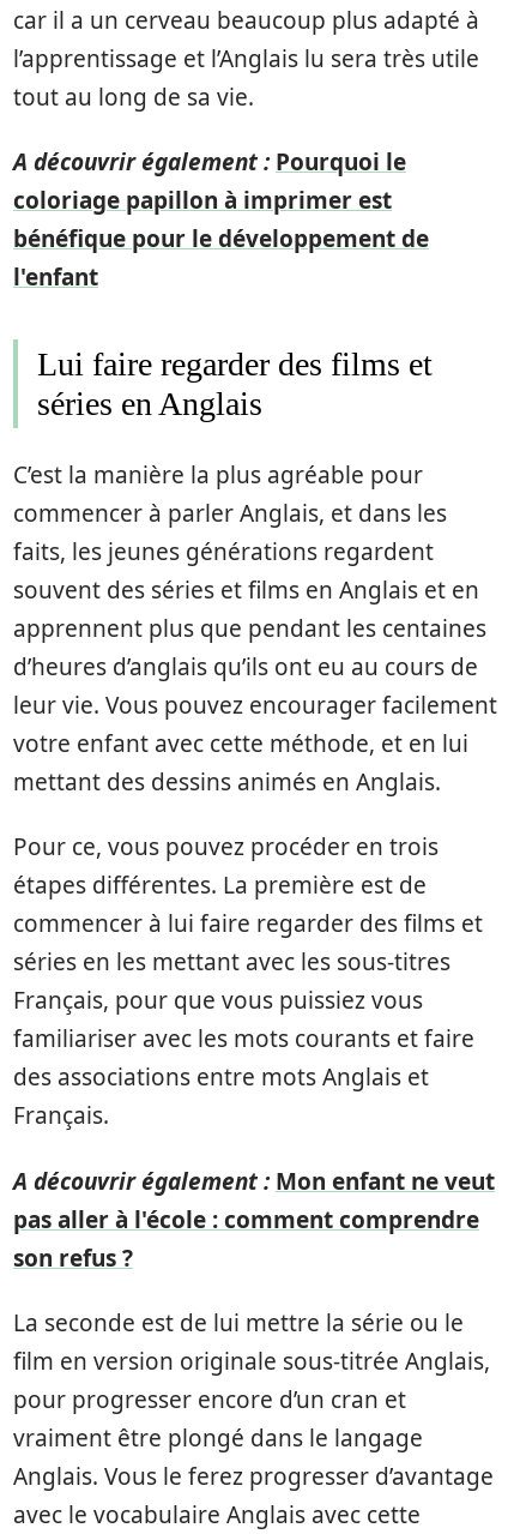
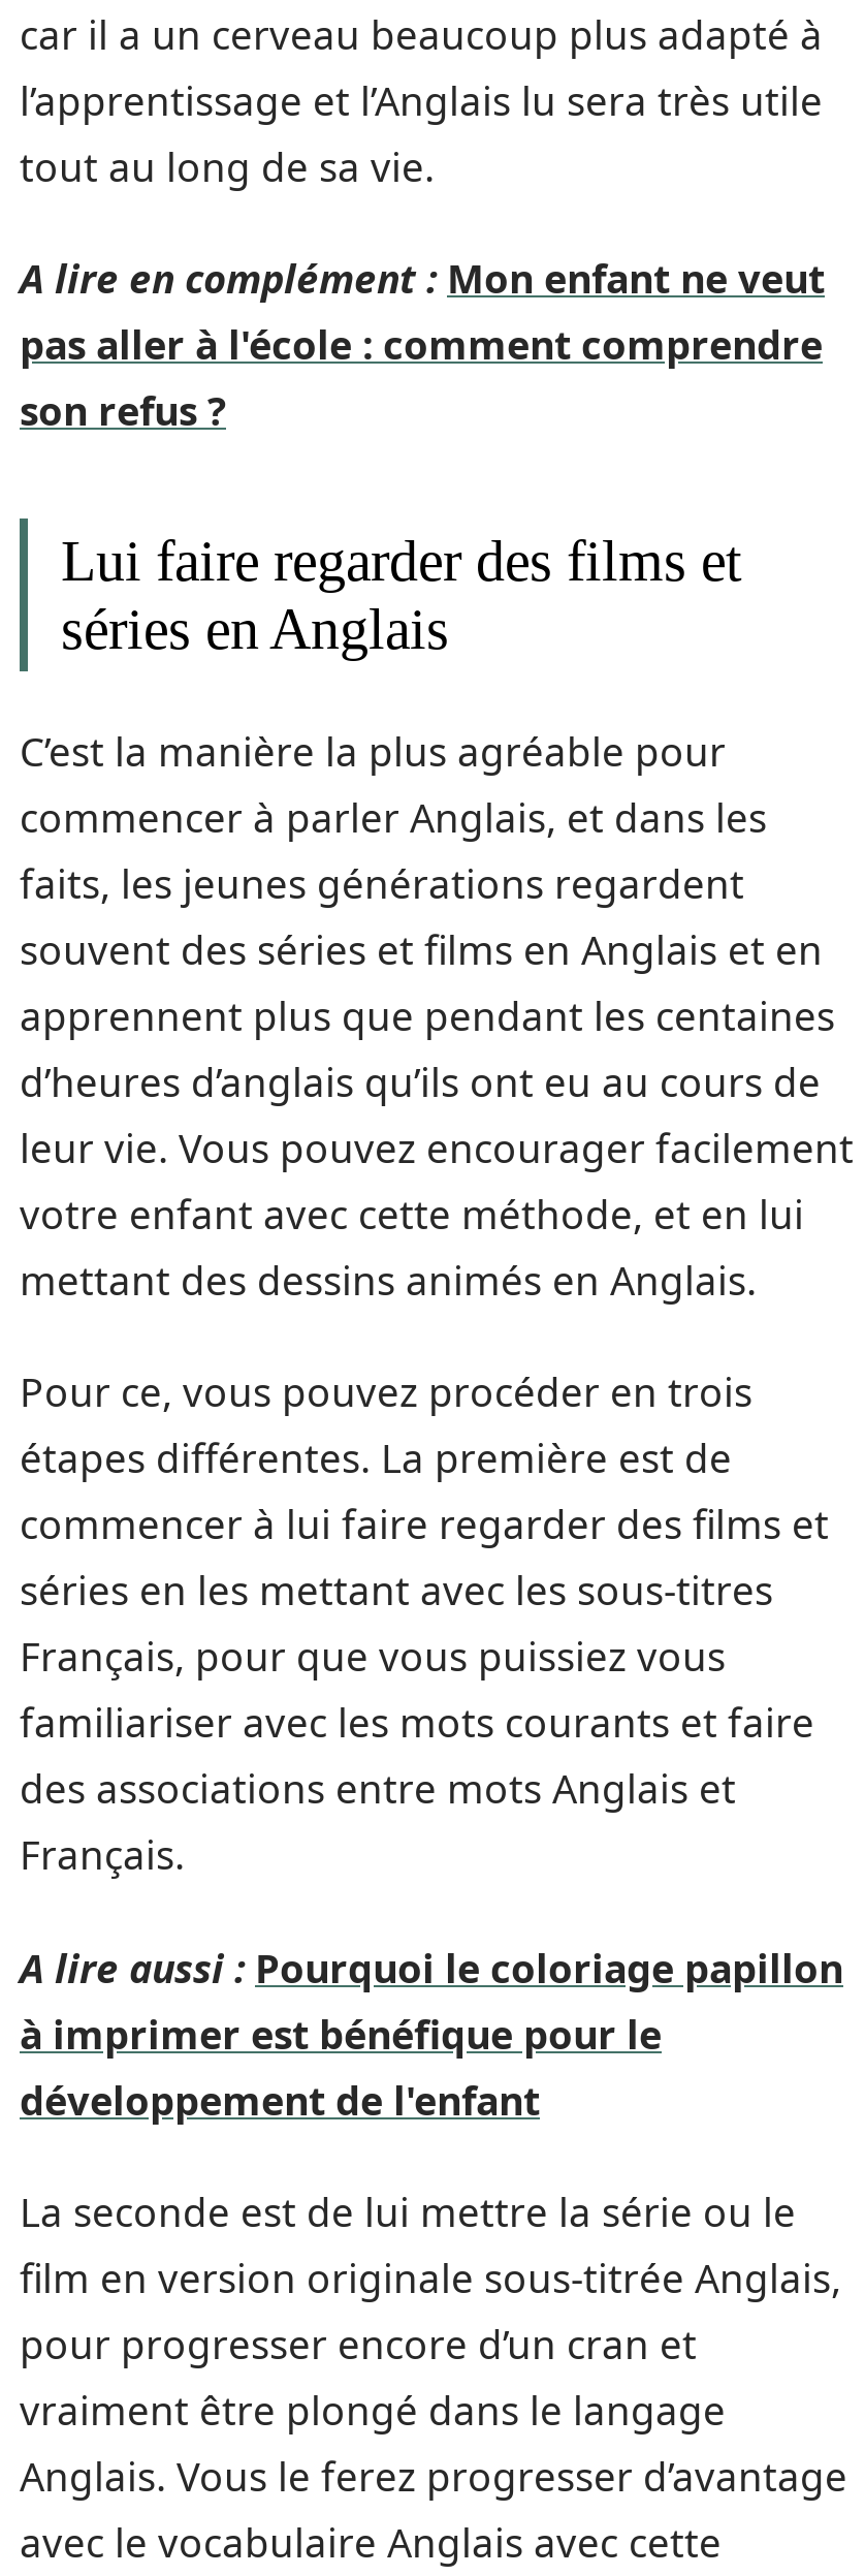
- A découvrir également : Pourquoi le
- coloriage papillon à imprimer est
- bénéfique pour le développement de
- l'enfant
+ A lire en complément : Mon enfant ne veut

- A découvrir également : Mon enfant ne veut
+ A lire aussi : Pourquoi le coloriage papillon
+ à imprimer est bénéfique pour le
+ développement de l'enfant

moved up: pas aller à l'école : comment comprendre | son refus ?
